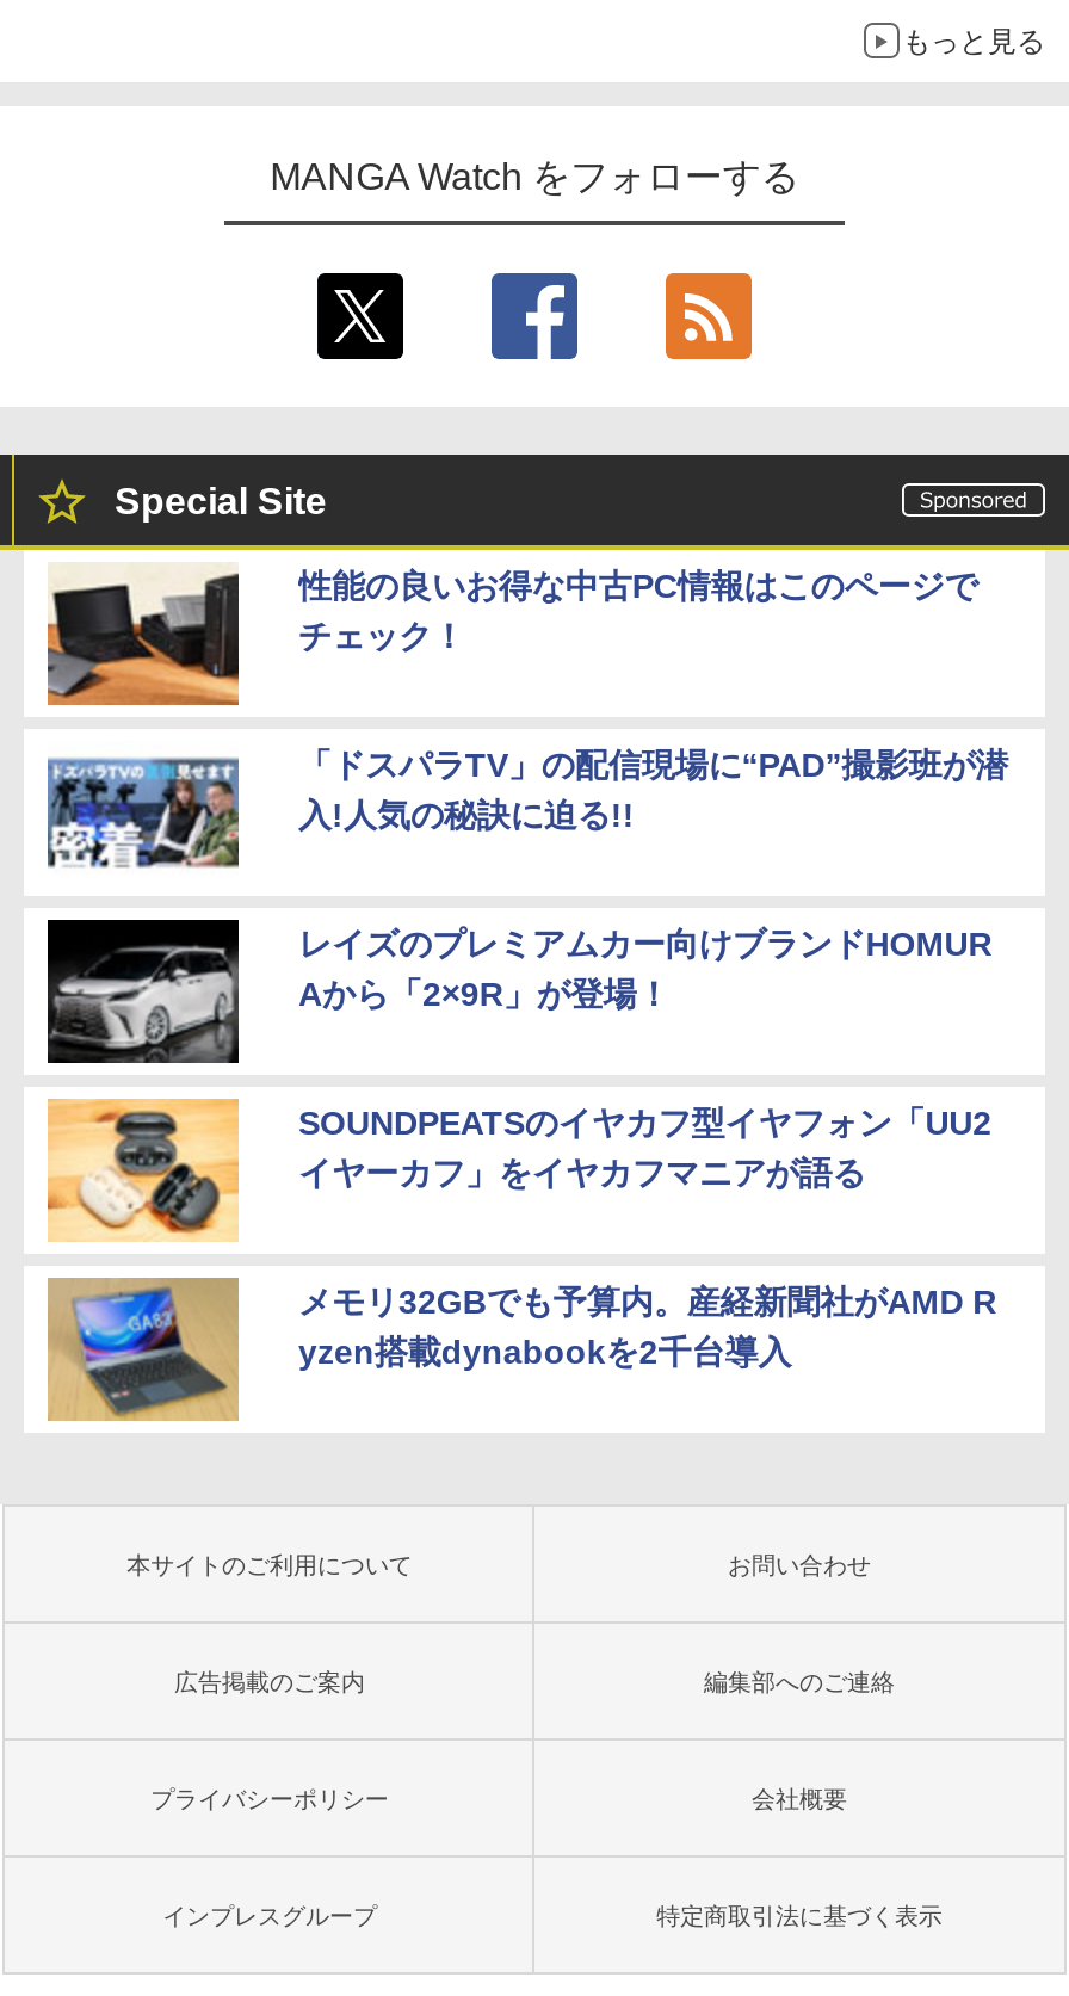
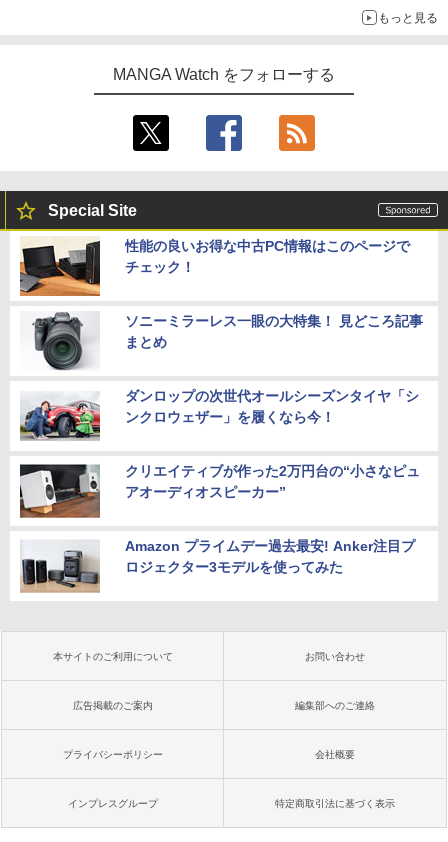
- [image]
- 「ドスパラTV」の配信現場に“PAD”撮影班が潜
- 入!人気の秘訣に迫る!!
+ [image]
+ ソニーミラーレス一眼の大特集！ 見どころ記事
+ まとめ

- [image]
- レイズのプレミアムカー向けブランドHOMUR
- Aから「2×9R」が登場！
+ [image]
+ ダンロップの次世代オールシーズンタイヤ「シ
+ ンクロウェザー」を履くなら今！

- [image]
- SOUNDPEATSのイヤカフ型イヤフォン「UU2
- イヤーカフ」をイヤカフマニアが語る
+ [image]
+ クリエイティブが作った2万円台の“小さなピュ
+ アオーディオスピーカー”

- [image]
- メモリ32GBでも予算内。産経新聞社がAMD R
- yzen搭載dynabookを2千台導入
+ [image]
+ Amazon プライムデー過去最安! Anker注目プ
+ ロジェクター3モデルを使ってみた
